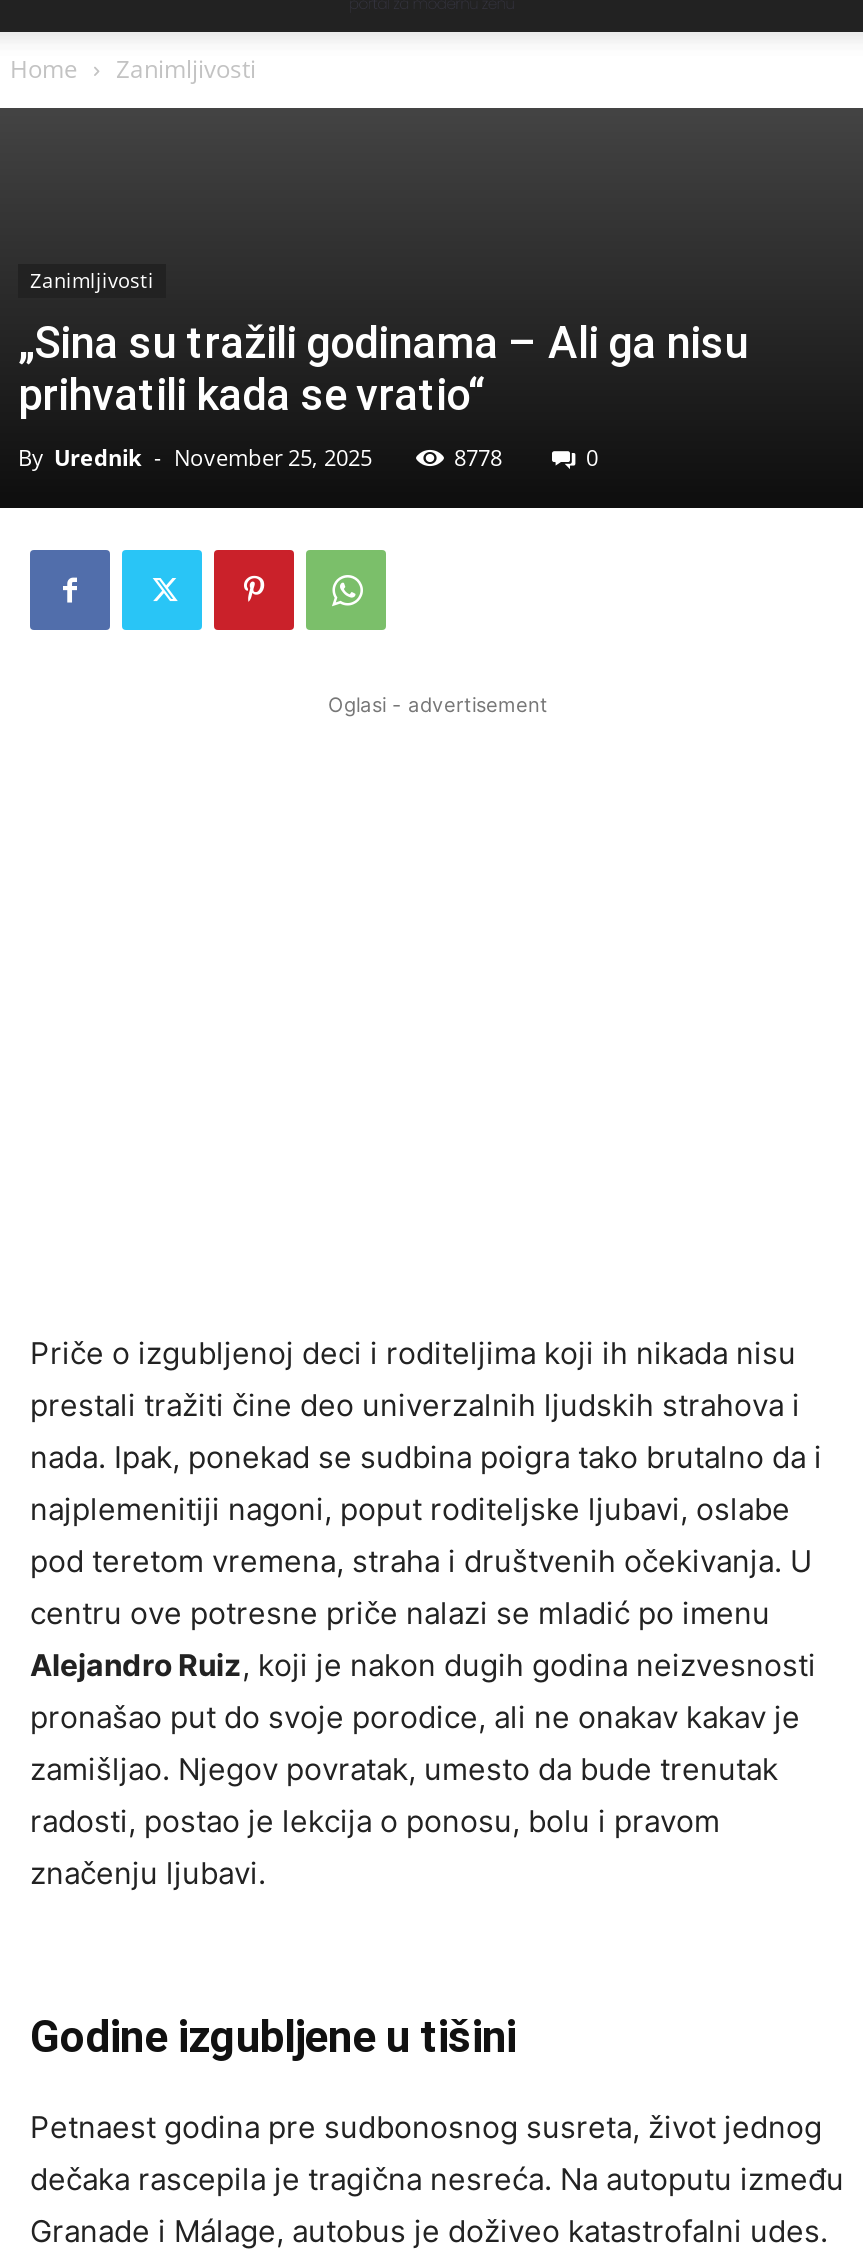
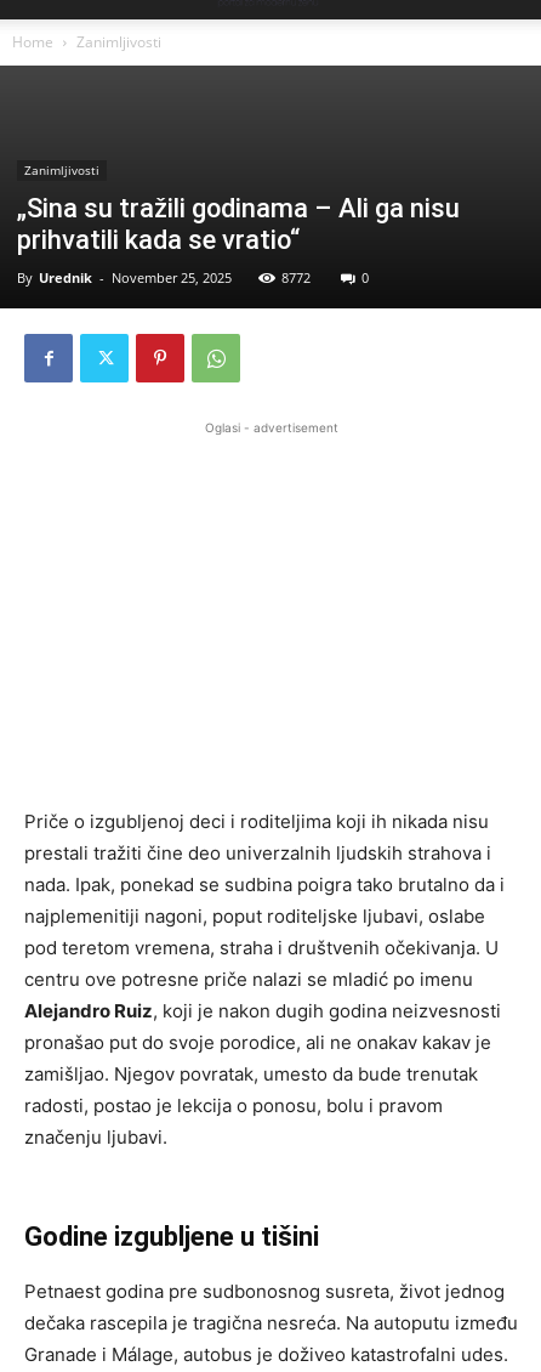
- 8778
+ 8772
